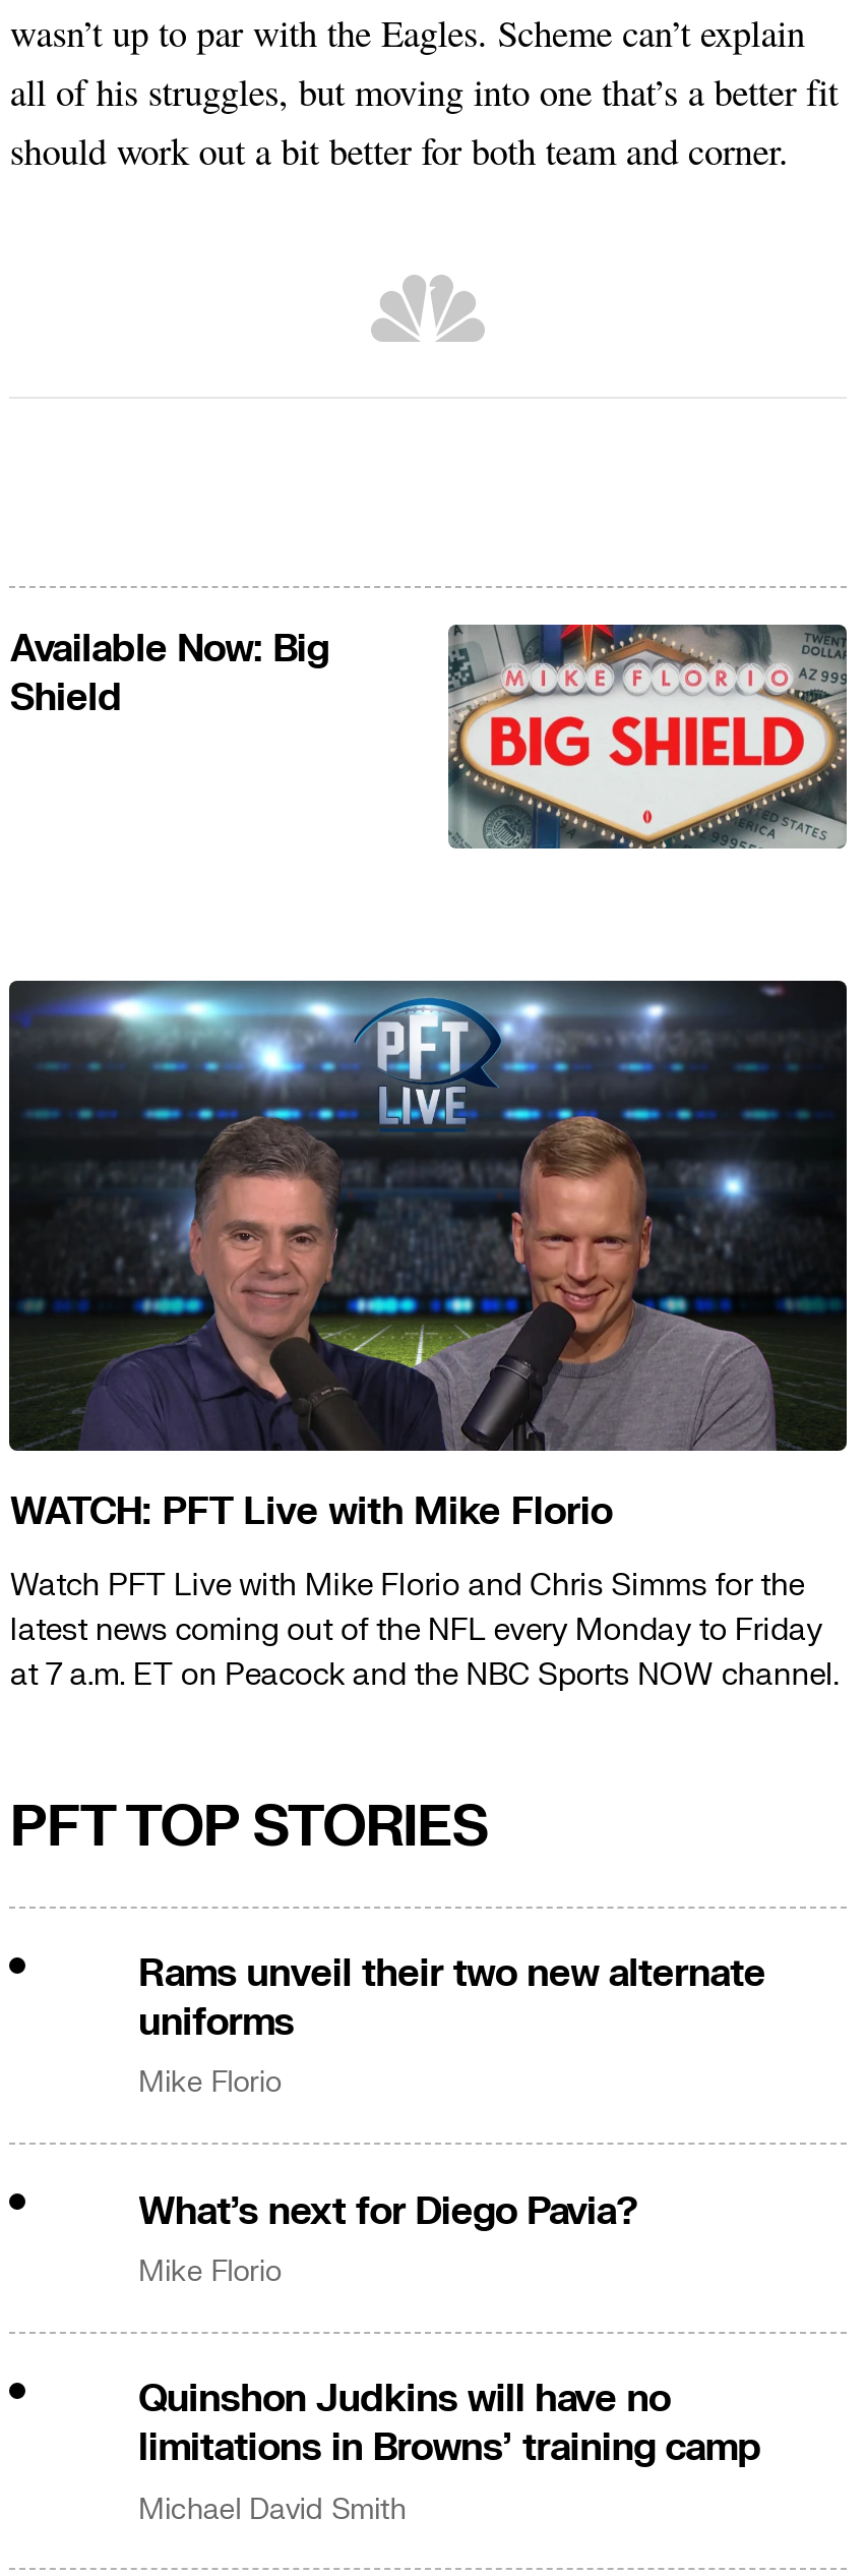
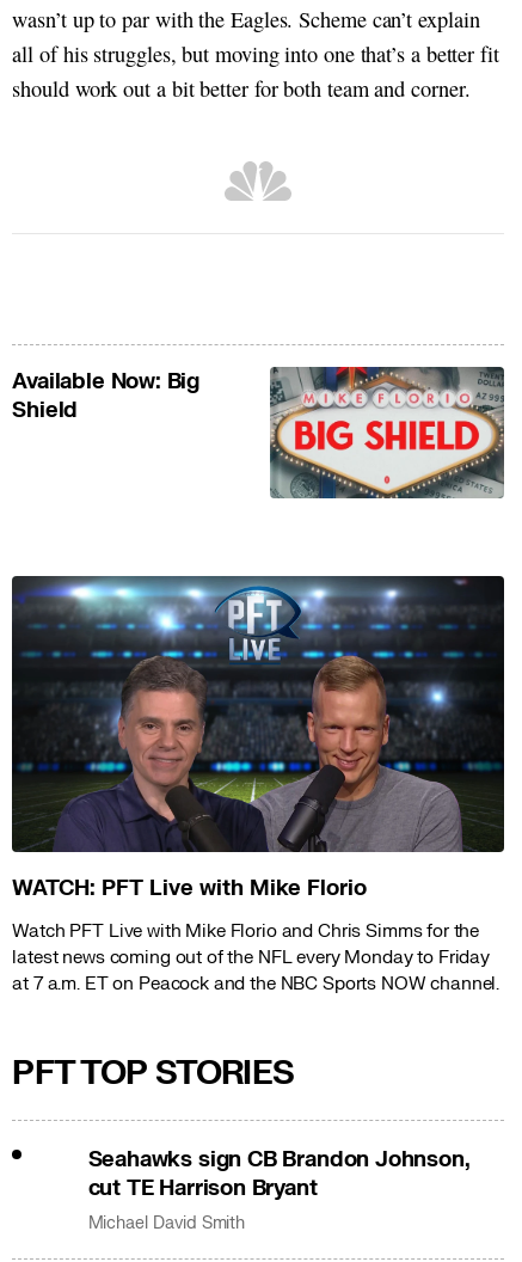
- Rams unveil their two new alternate
- uniforms
- Mike Florio
- What’s next for Diego Pavia?
- Mike Florio
- Quinshon Judkins will have no
- limitations in Browns’ training camp
+ Seahawks sign CB Brandon Johnson,
+ cut TE Harrison Bryant
